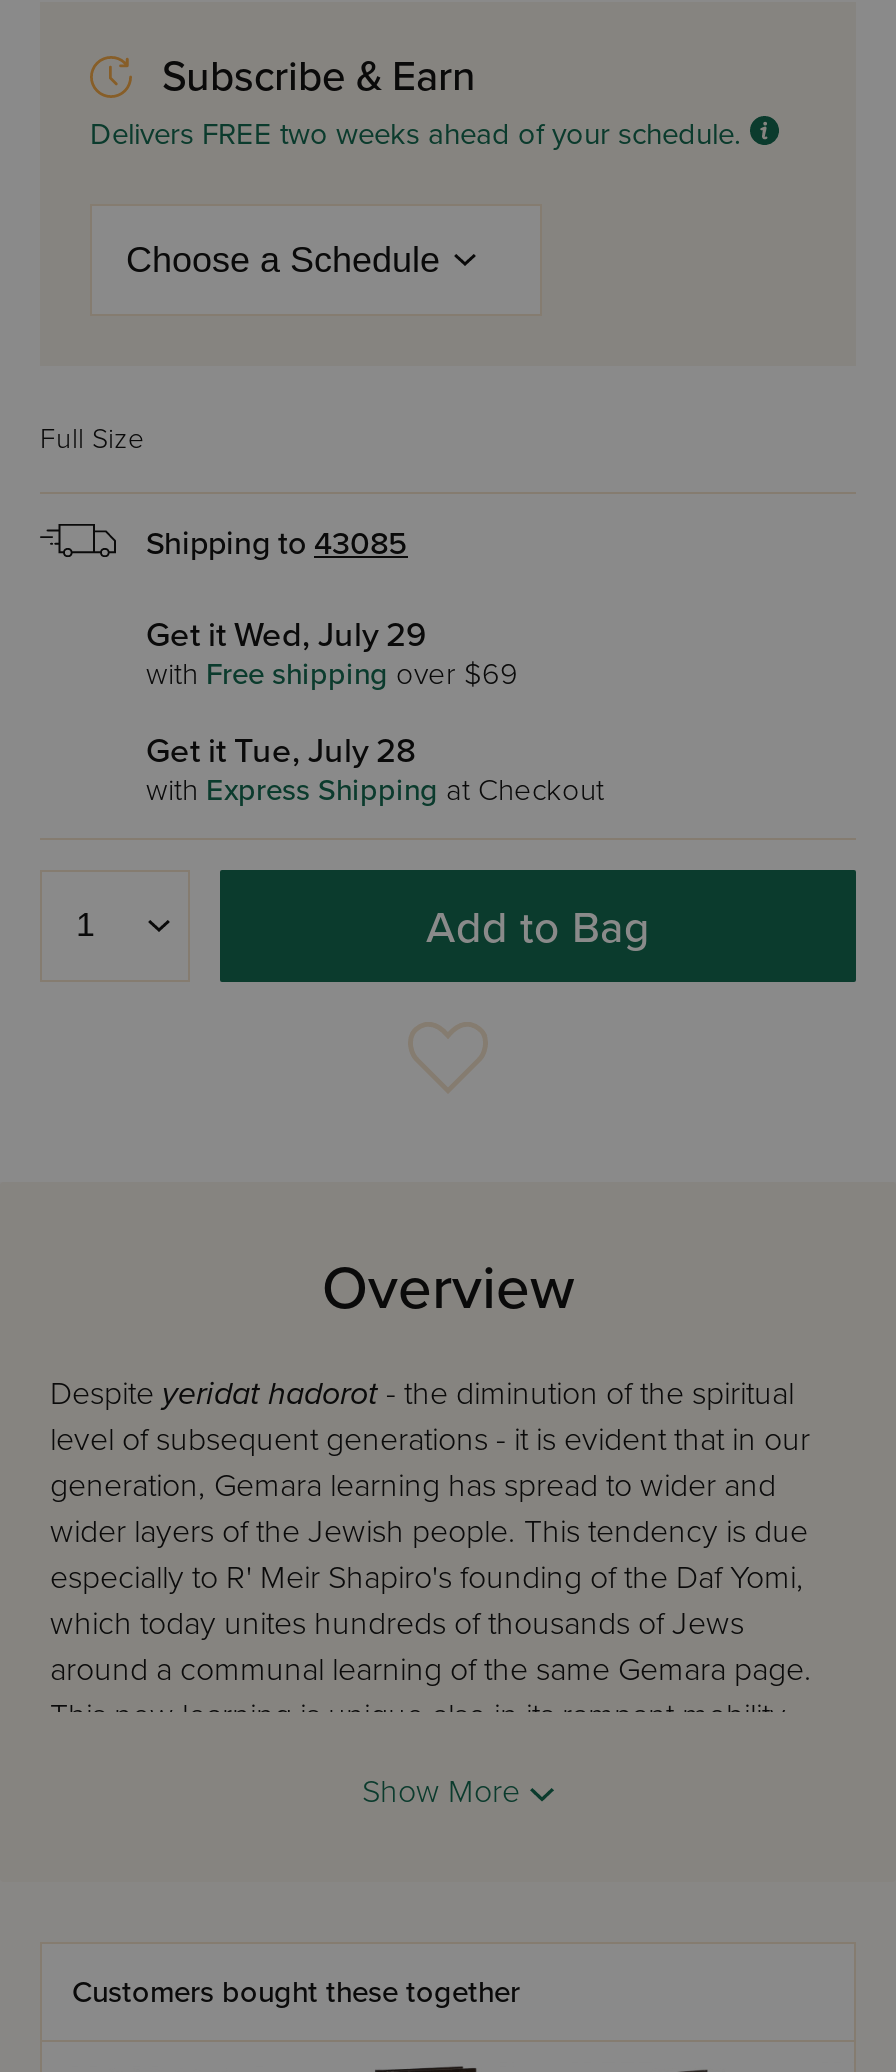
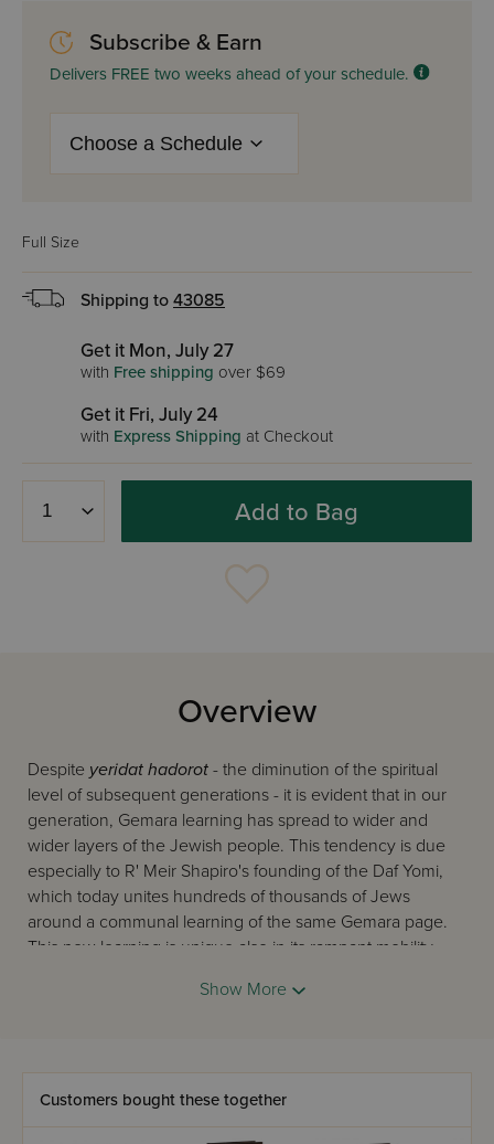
- Get it Wed, July 29
+ Get it Mon, July 27

- Get it Tue, July 28
+ Get it Fri, July 24
